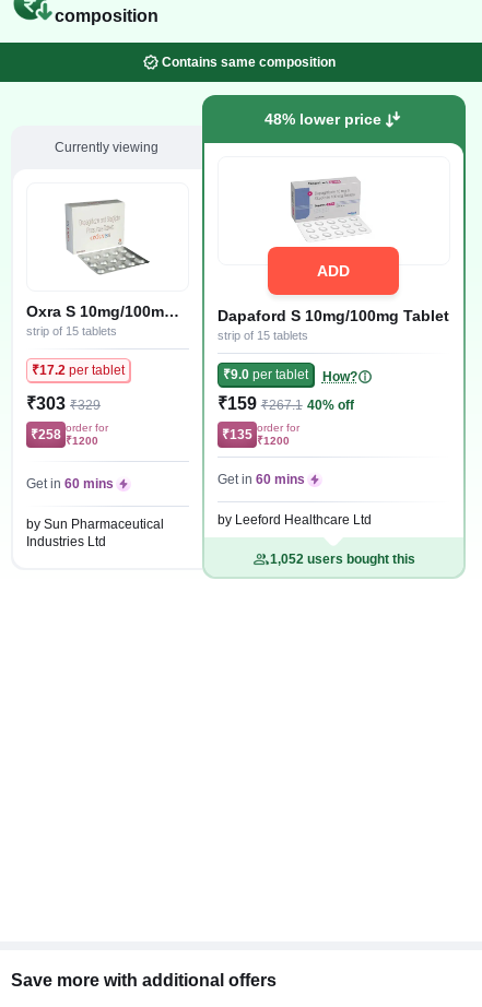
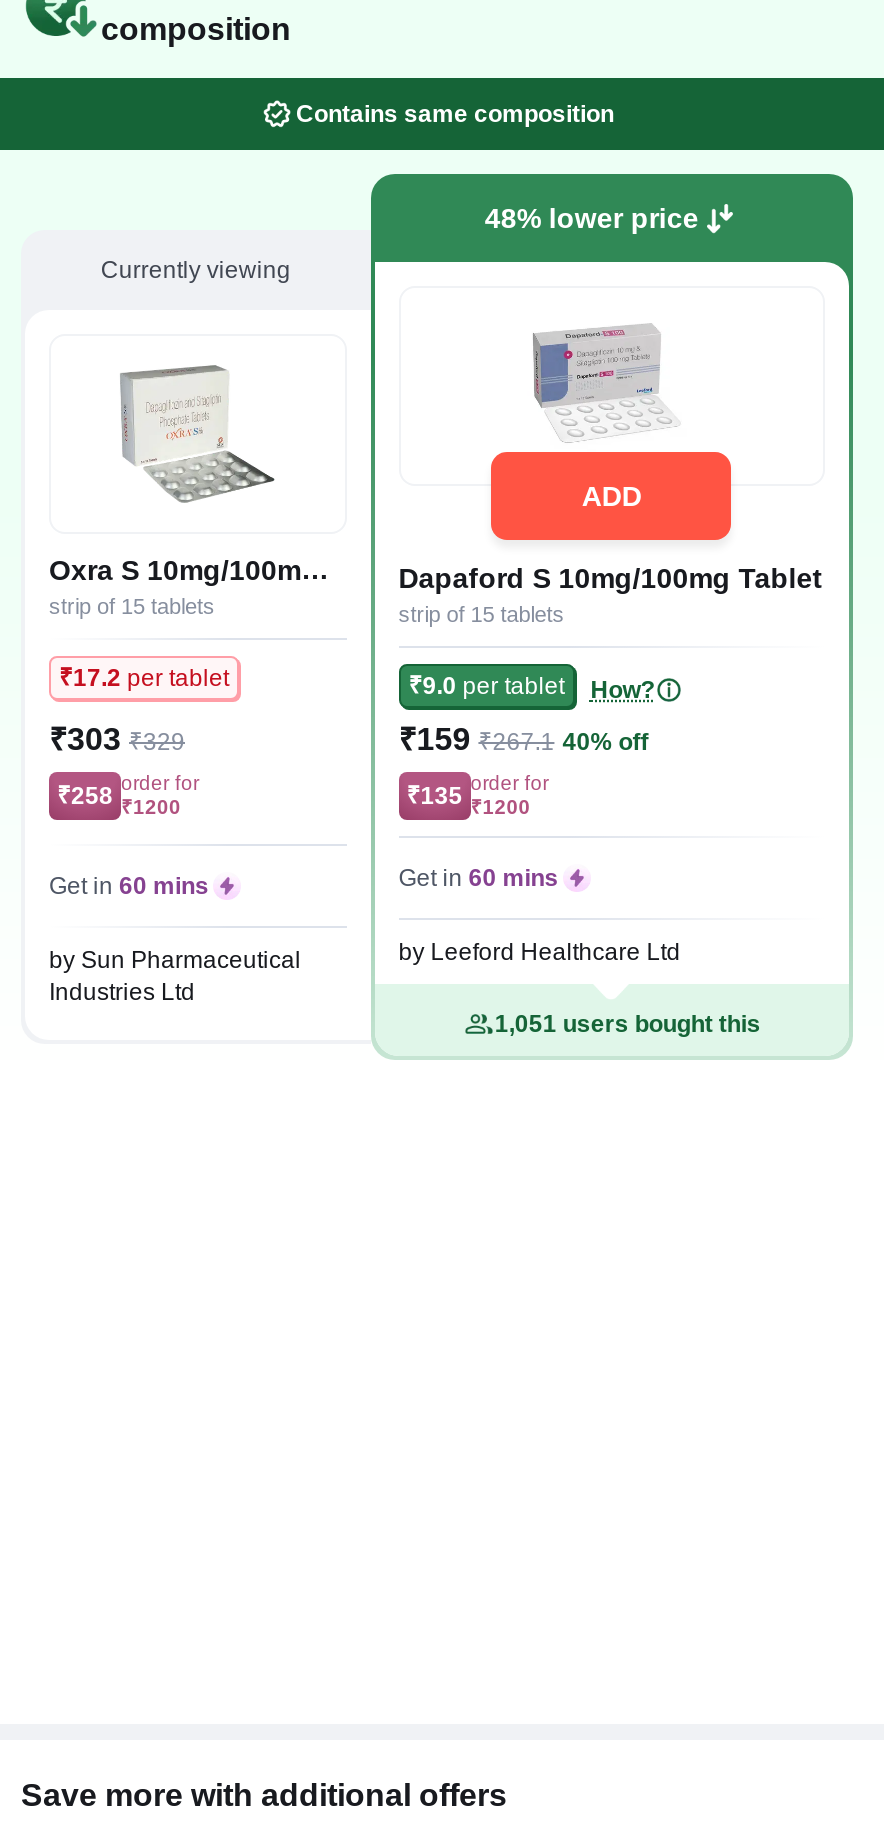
- 1,052 users bought this
+ 1,051 users bought this
